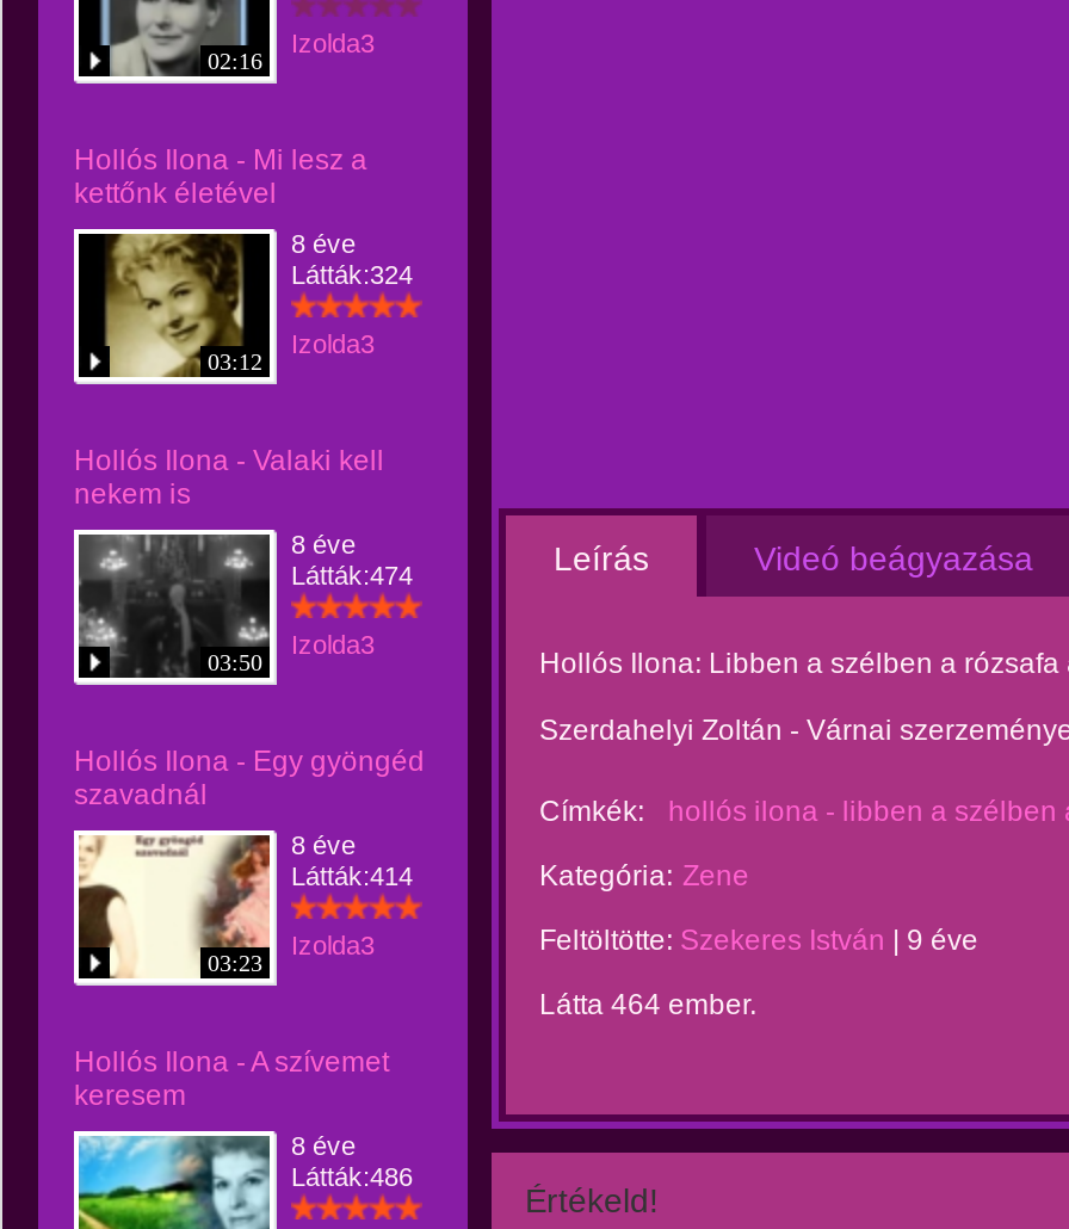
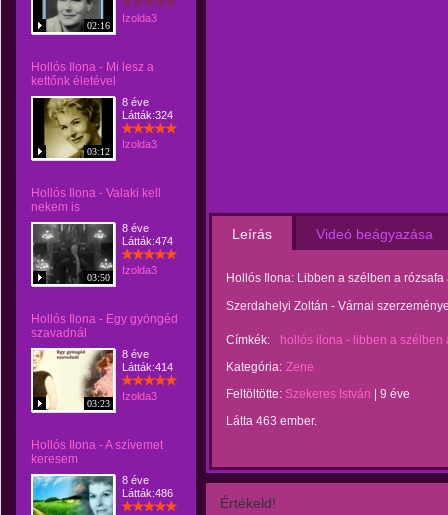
- Látta 464 ember.
+ Látta 463 ember.
